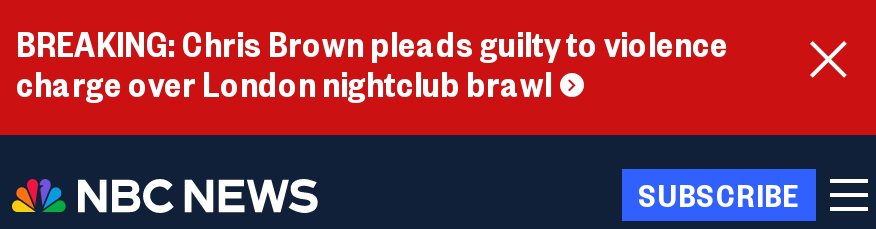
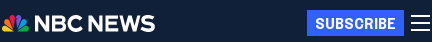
- BREAKING: Chris Brown pleads guilty to violence
- charge over London nightclub brawl
